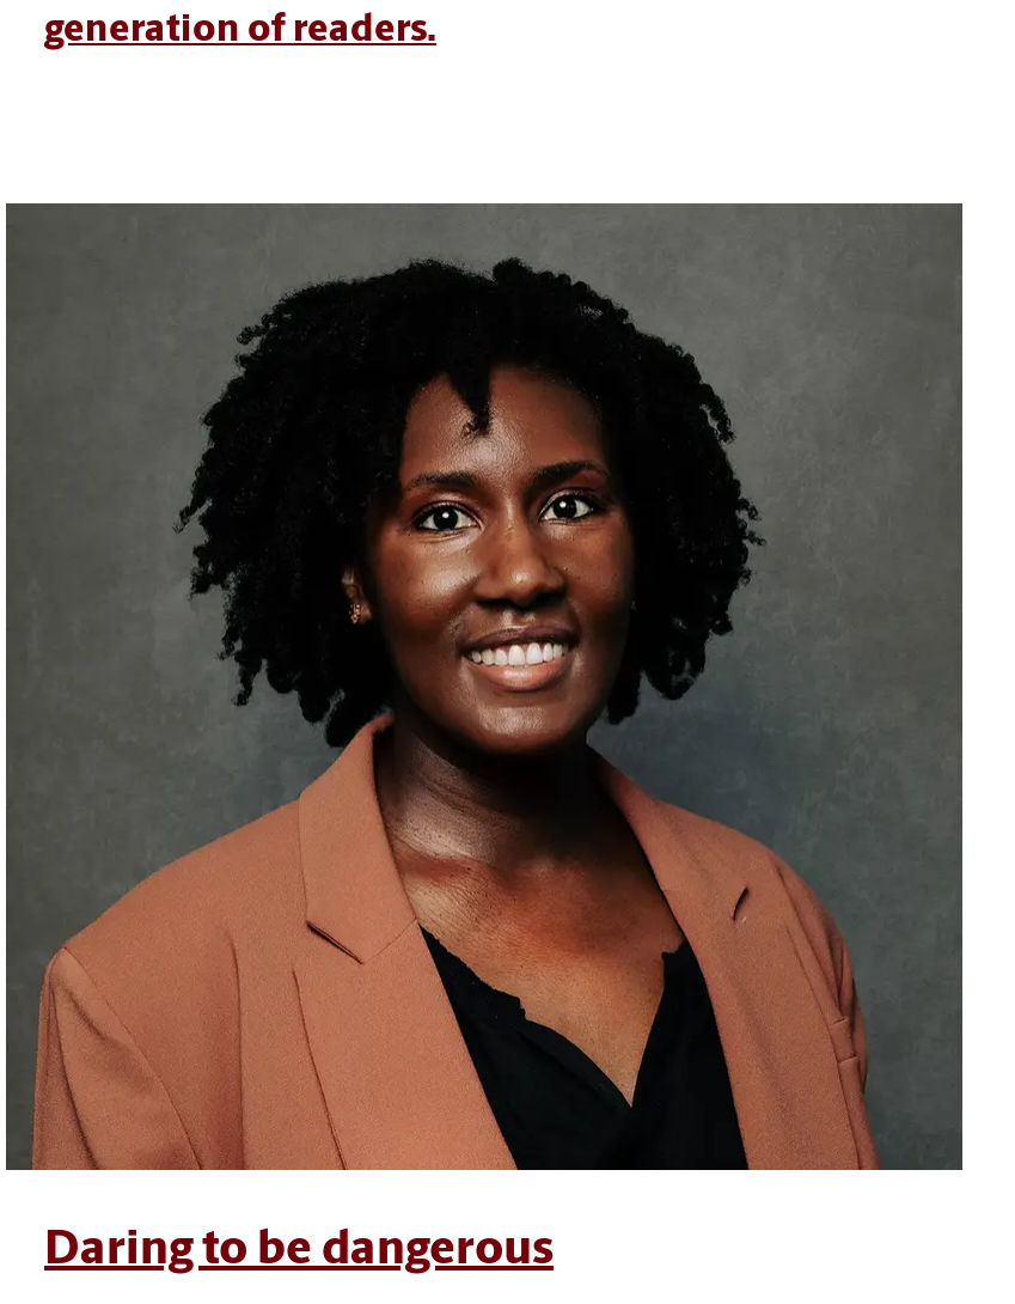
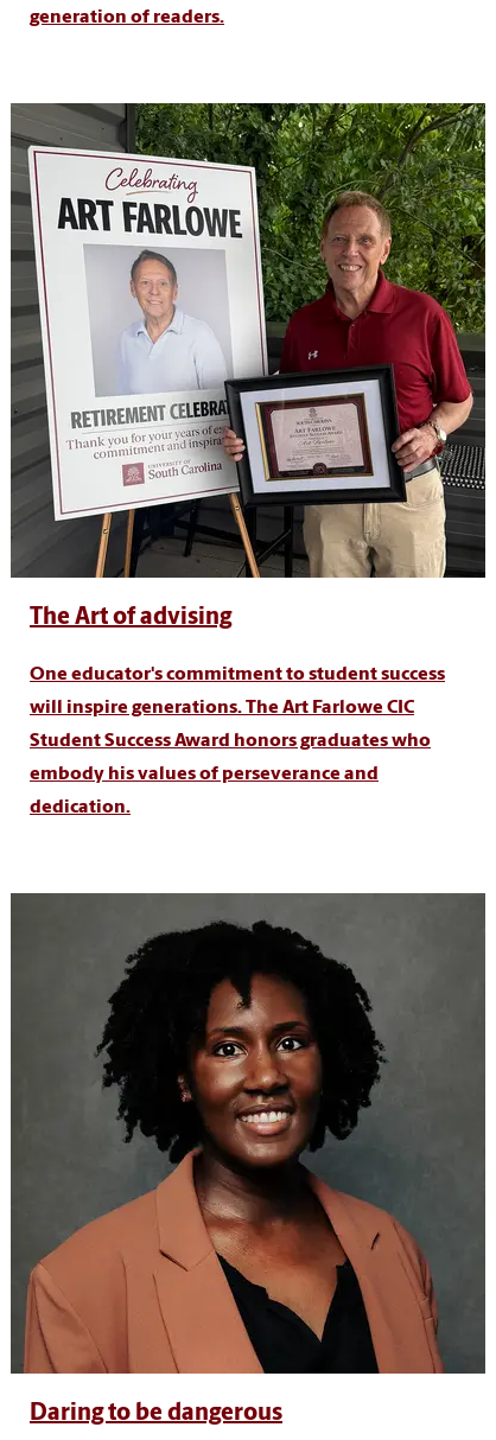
+ [image]
+ The Art of advising
+ One educator's commitment to student success
+ will inspire generations. The Art Farlowe CIC
+ Student Success Award honors graduates who
+ embody his values of perseverance and
+ dedication.
